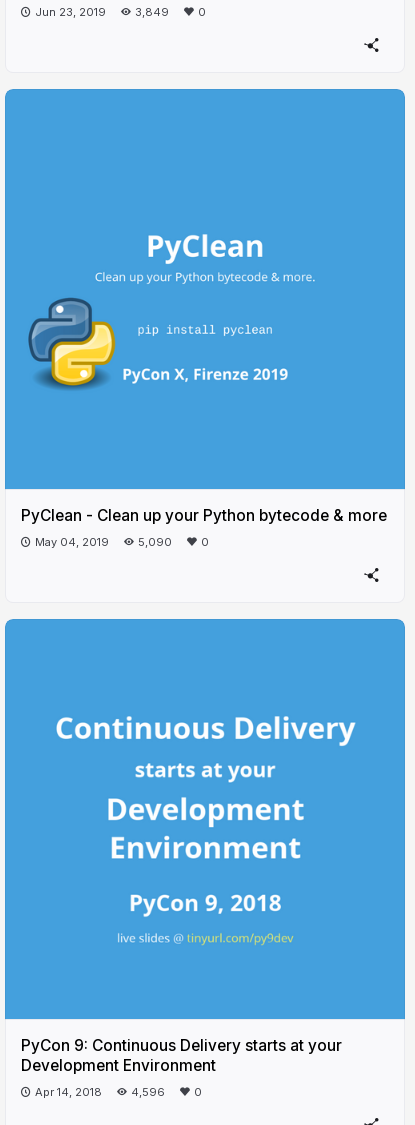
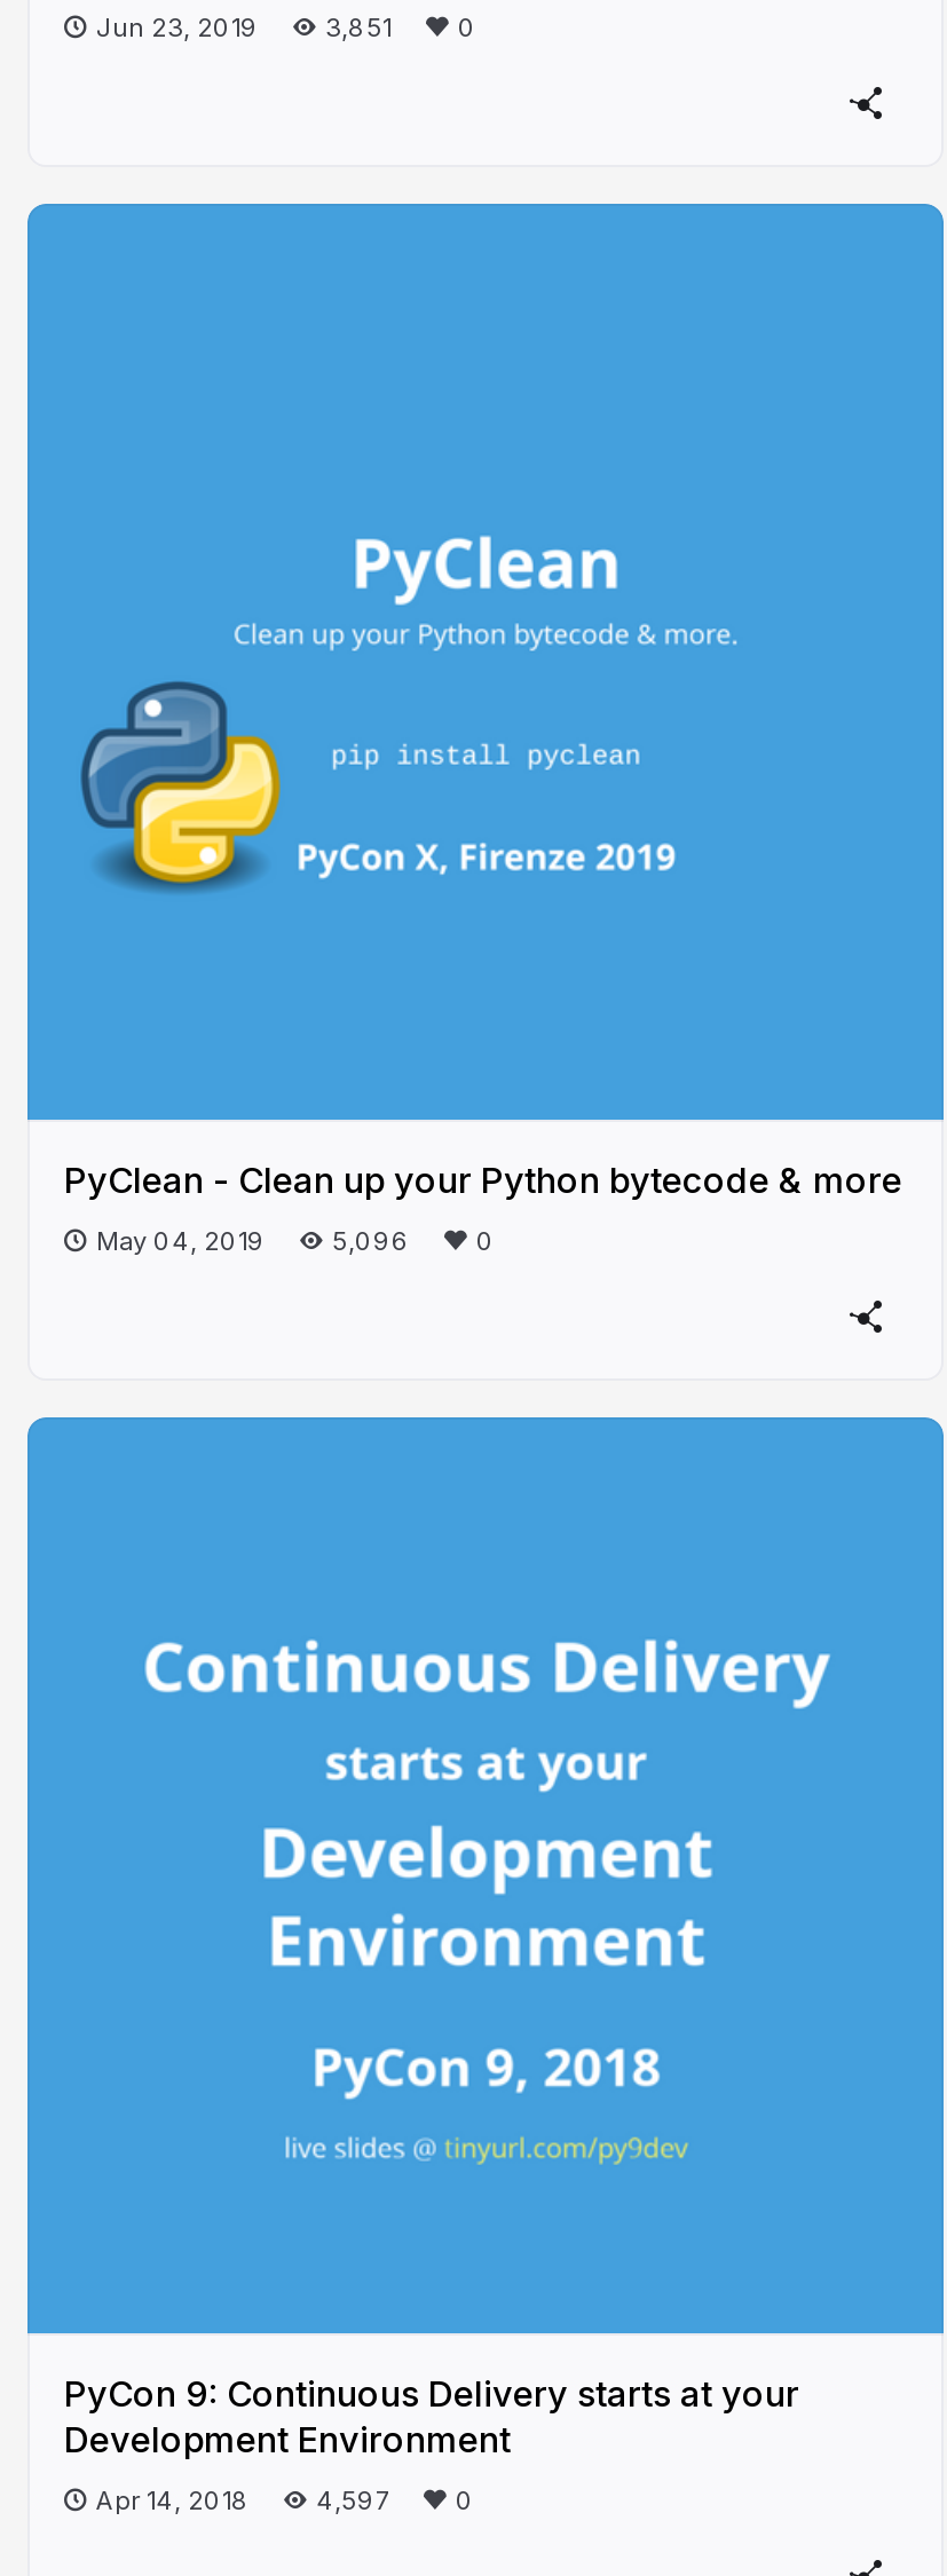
- 3,849
+ 3,851

- 5,090
+ 5,096

- 4,596
+ 4,597
